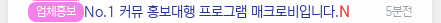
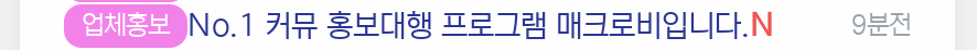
- 5분전
+ 9분전
